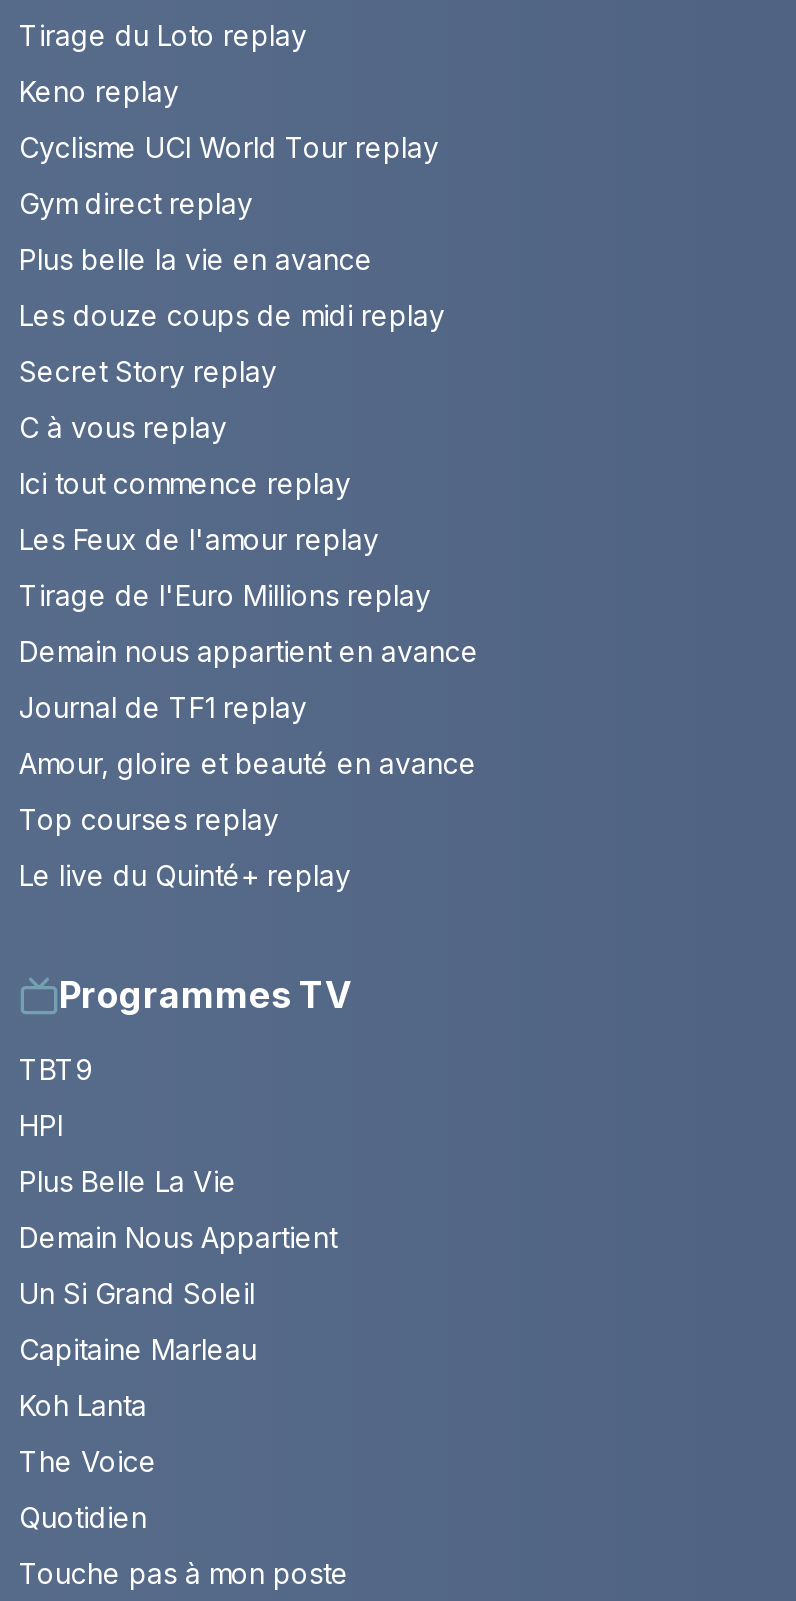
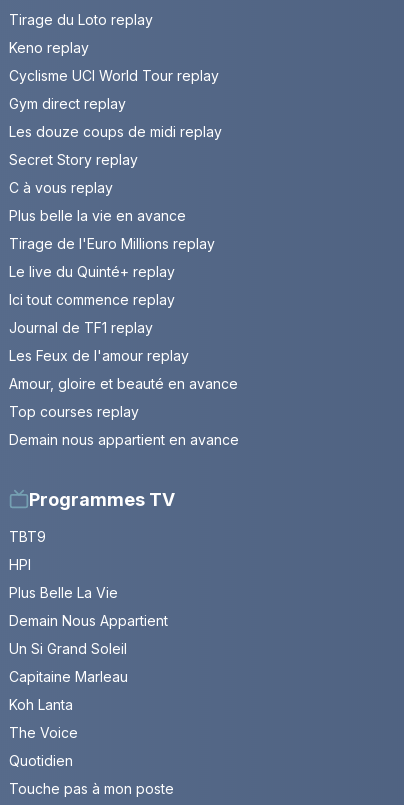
moved down: Plus belle la vie en avance

moved up: Les douze coups de midi replay | Secret Story replay | C à vous replay

moved down: Ici tout commence replay

moved down: Les Feux de l'amour replay

moved up: Tirage de l'Euro Millions replay

moved down: Demain nous appartient en avance

moved up: Journal de TF1 replay

moved up: Le live du Quinté+ replay
